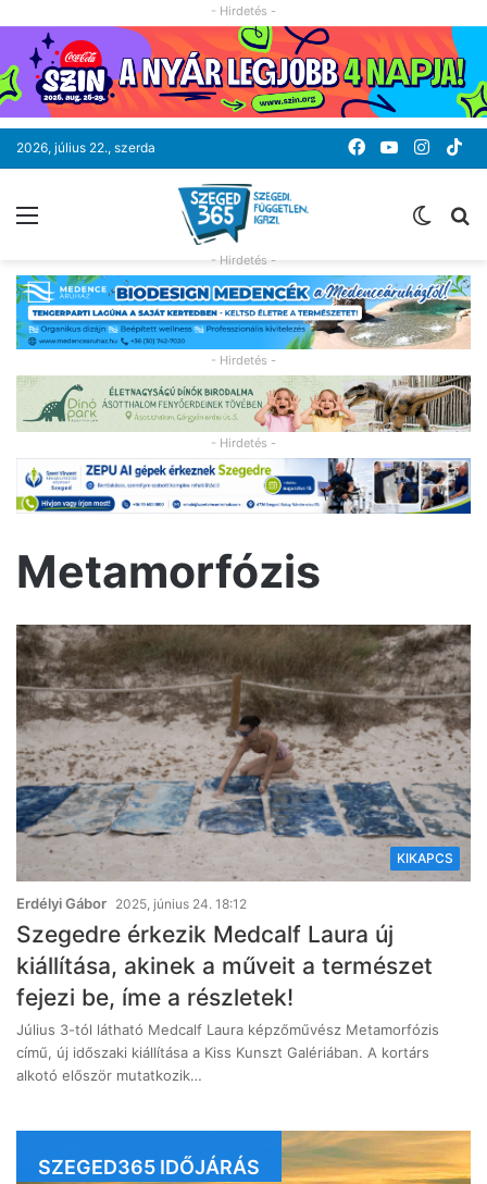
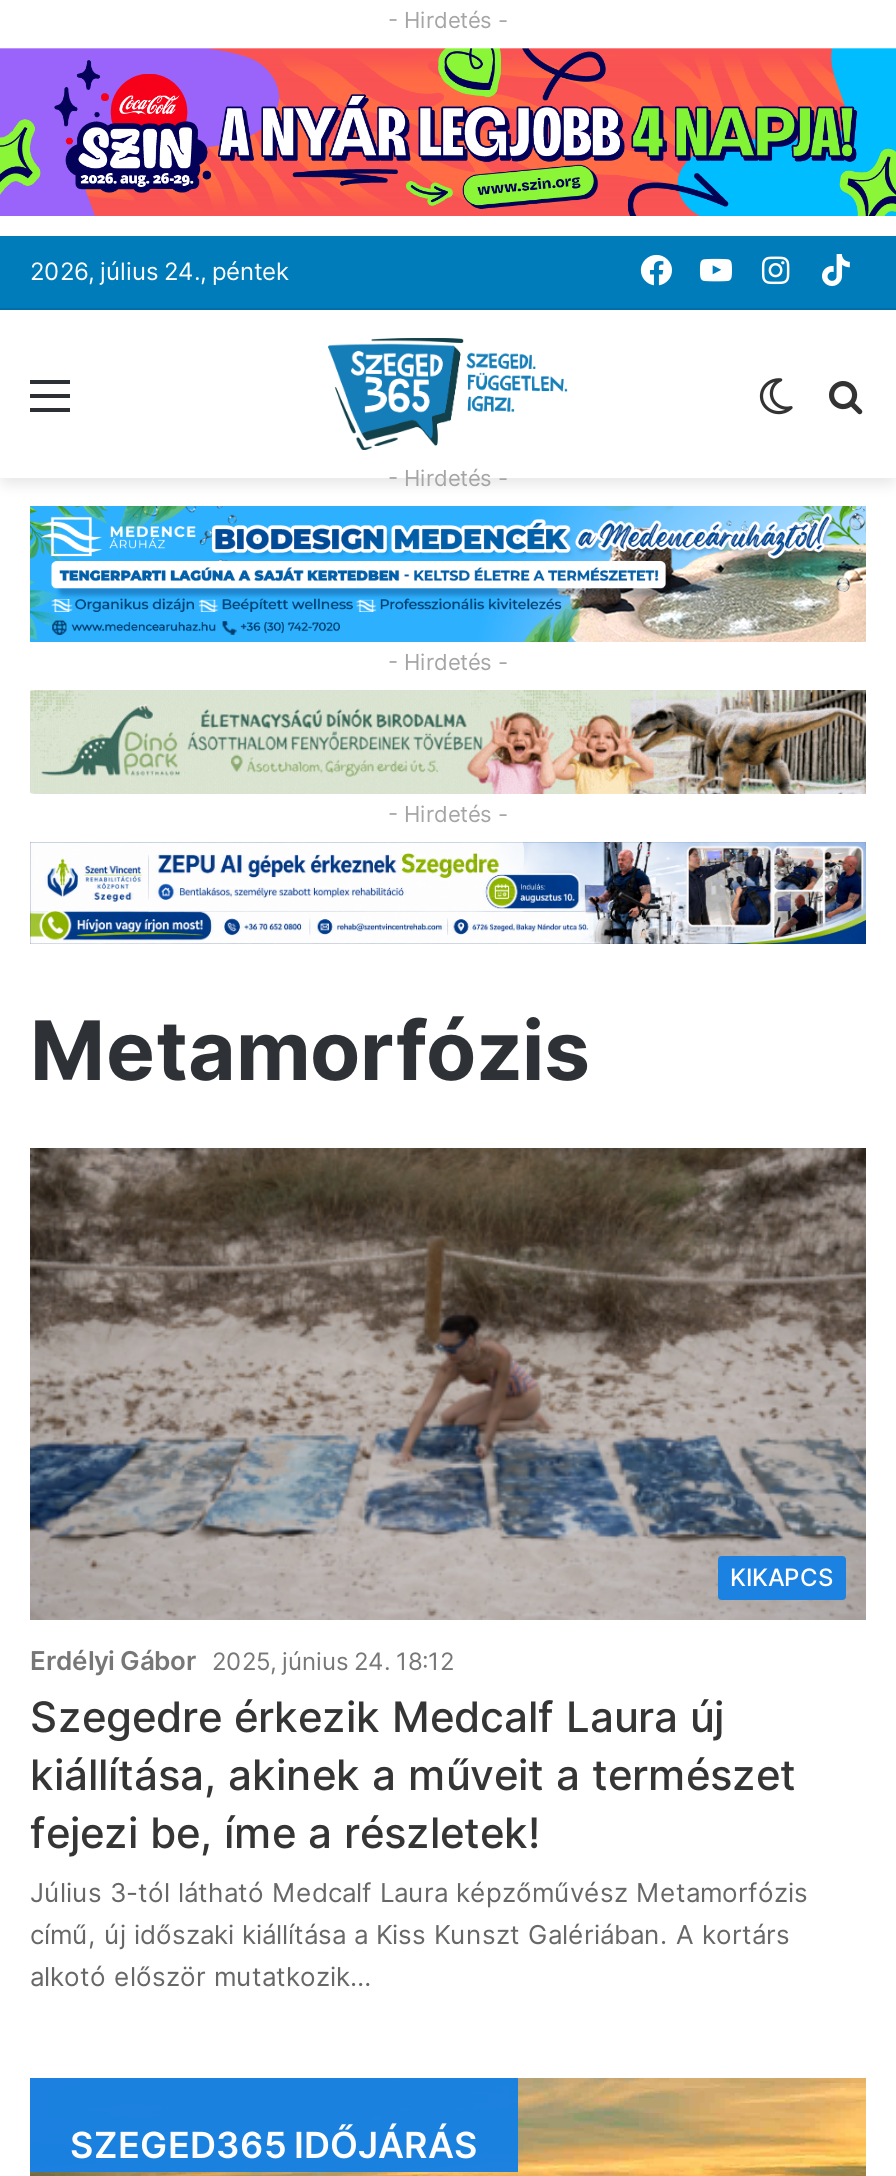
- 2026, július 22., szerda
+ 2026, július 24., péntek
